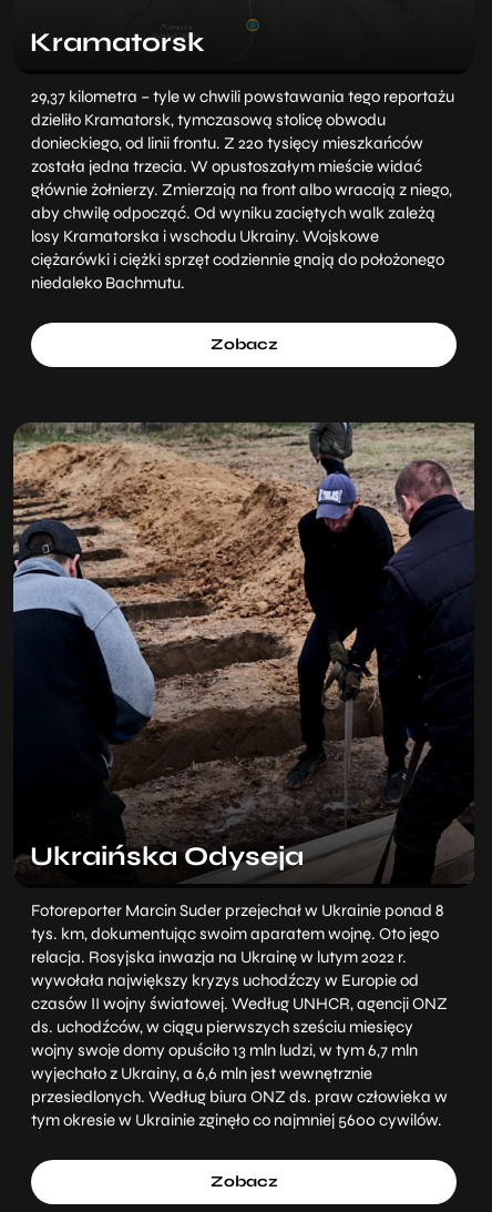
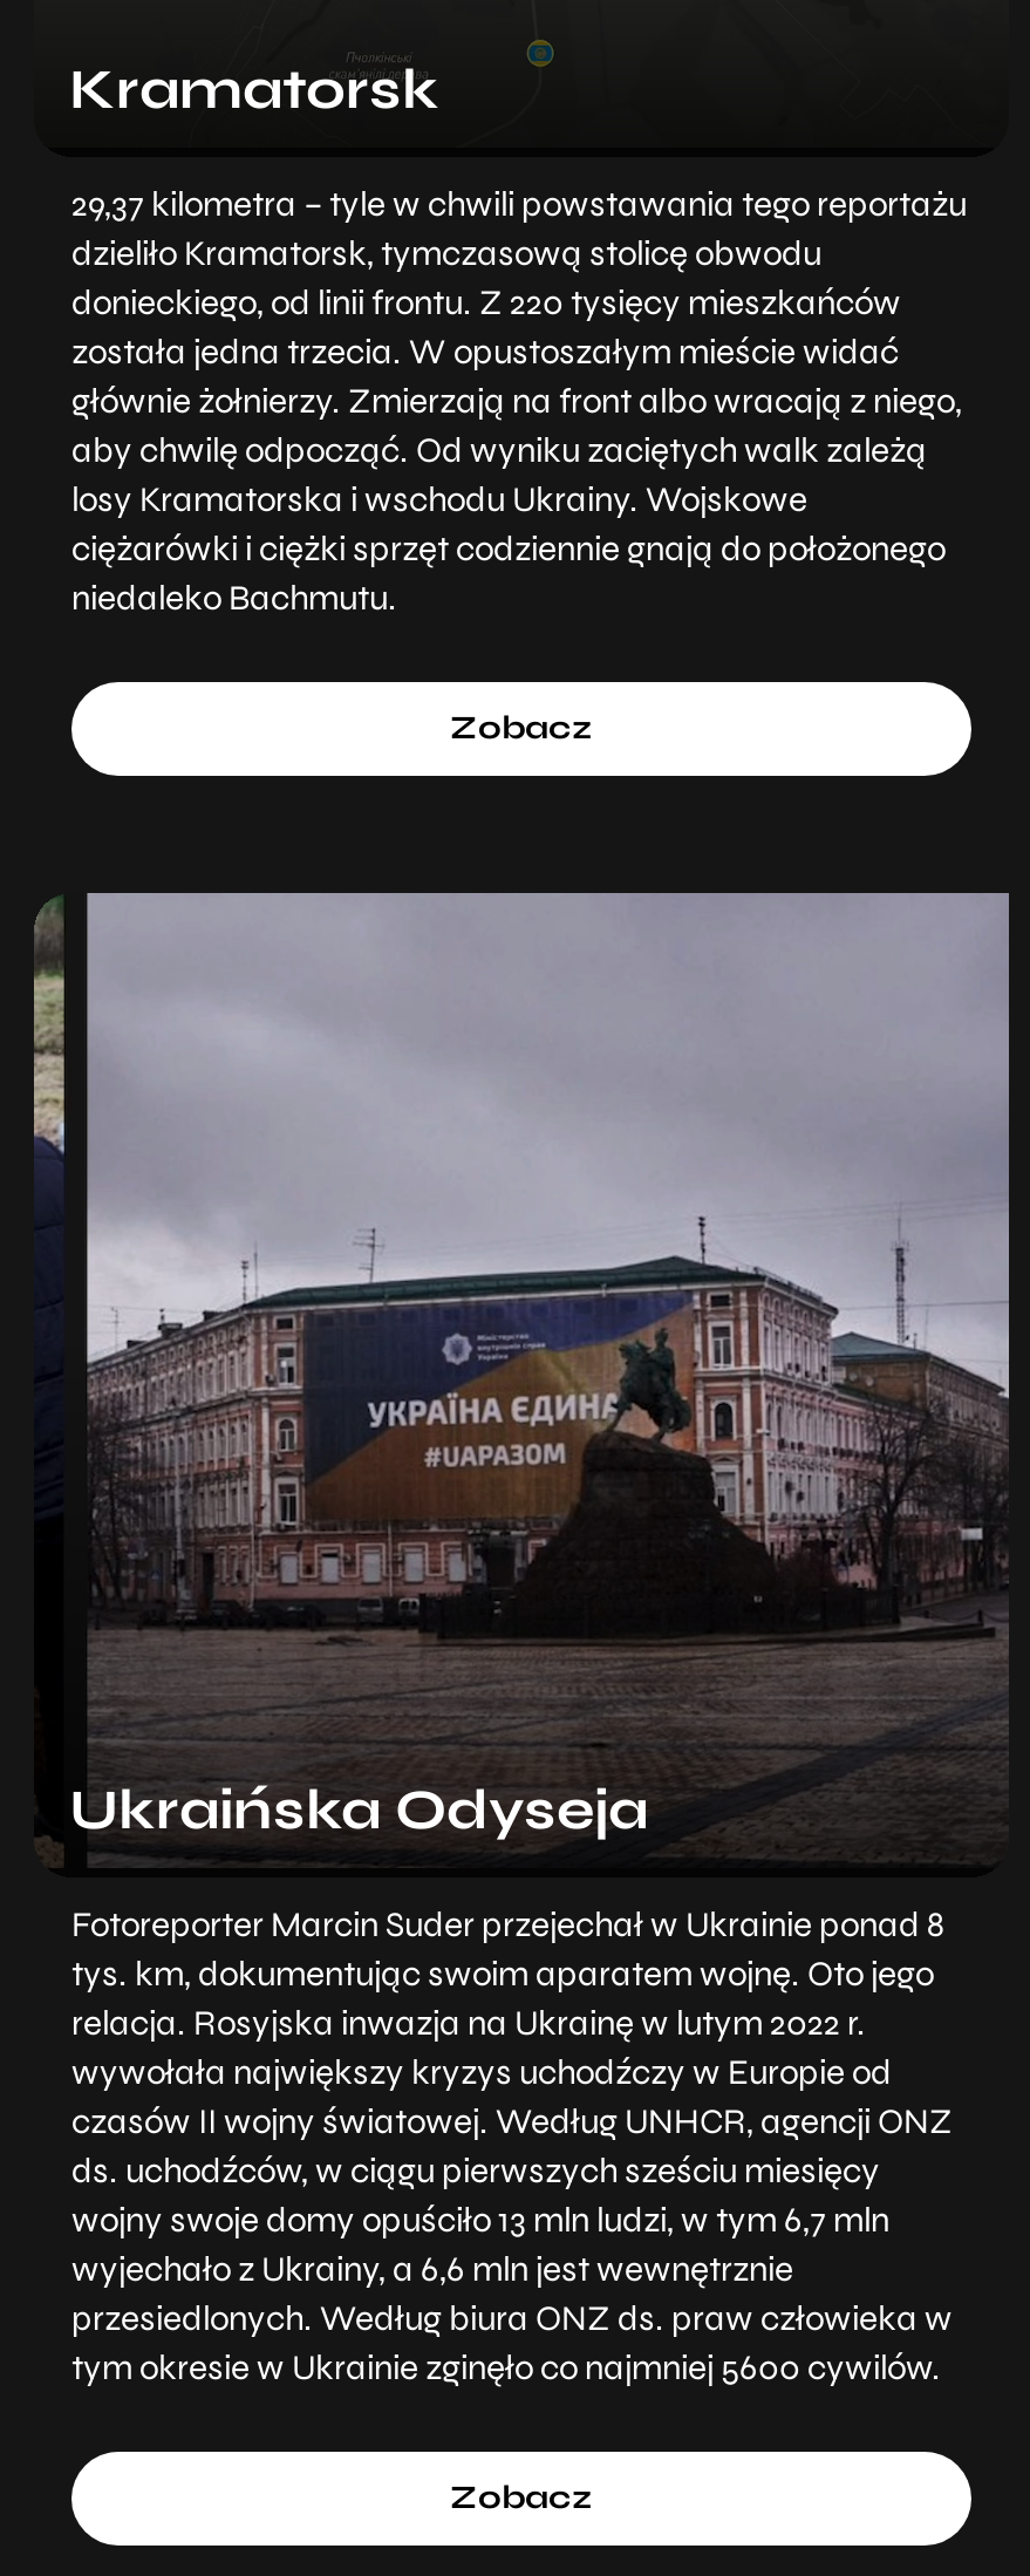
- [image]
+ [image]
